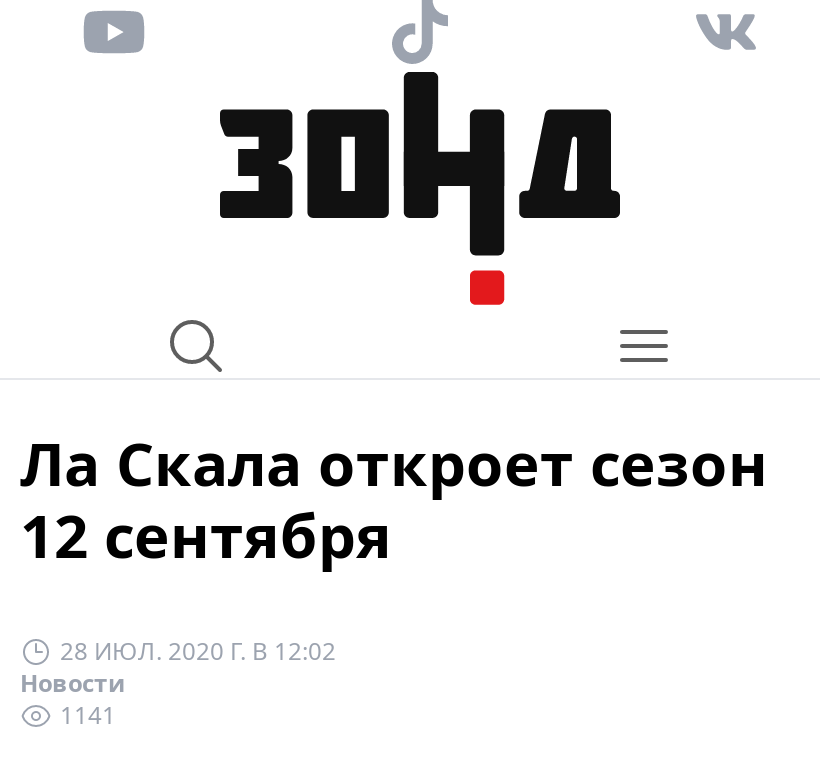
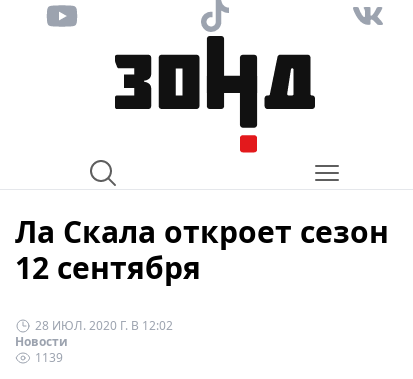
- 1141
+ 1139
